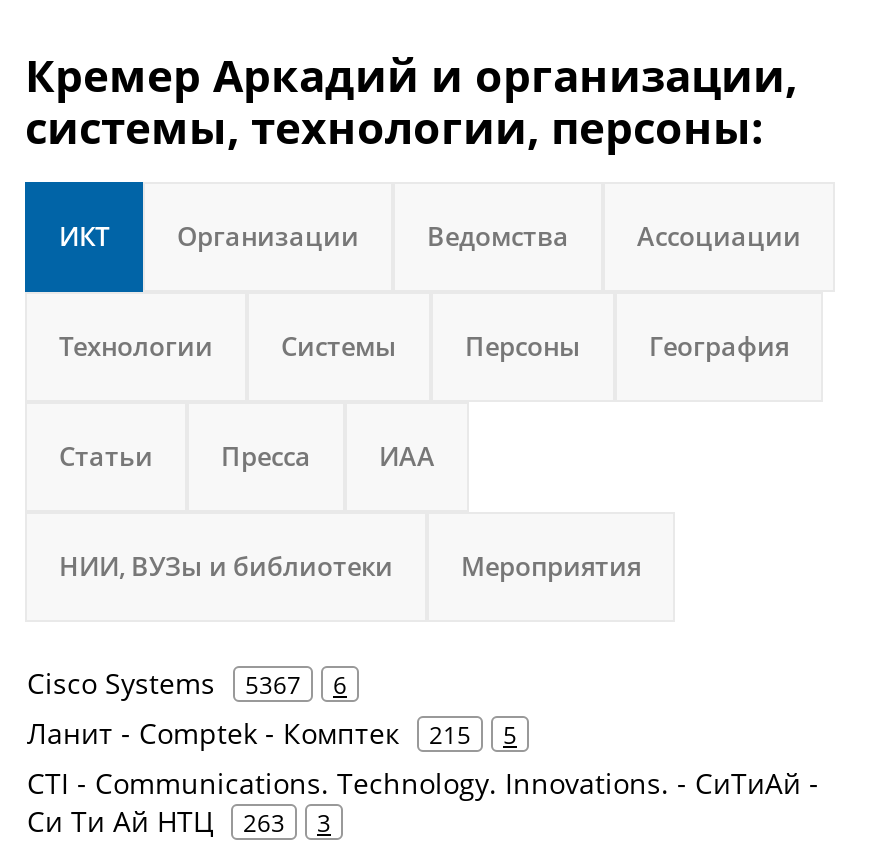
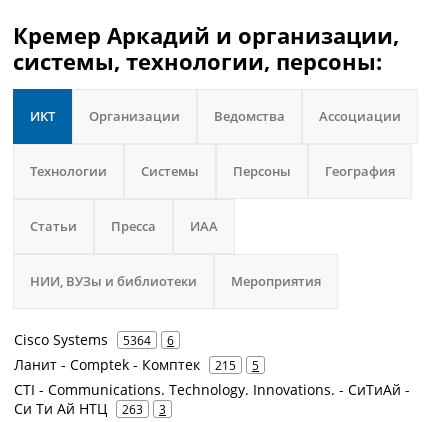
- Cisco Systems 5367 6
+ Cisco Systems 5364 6
